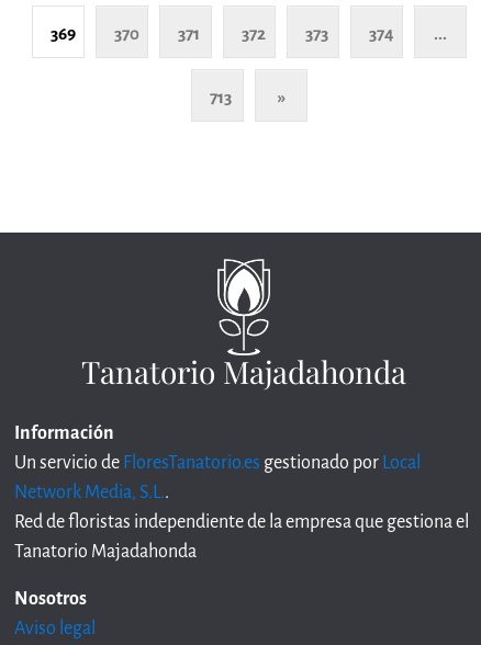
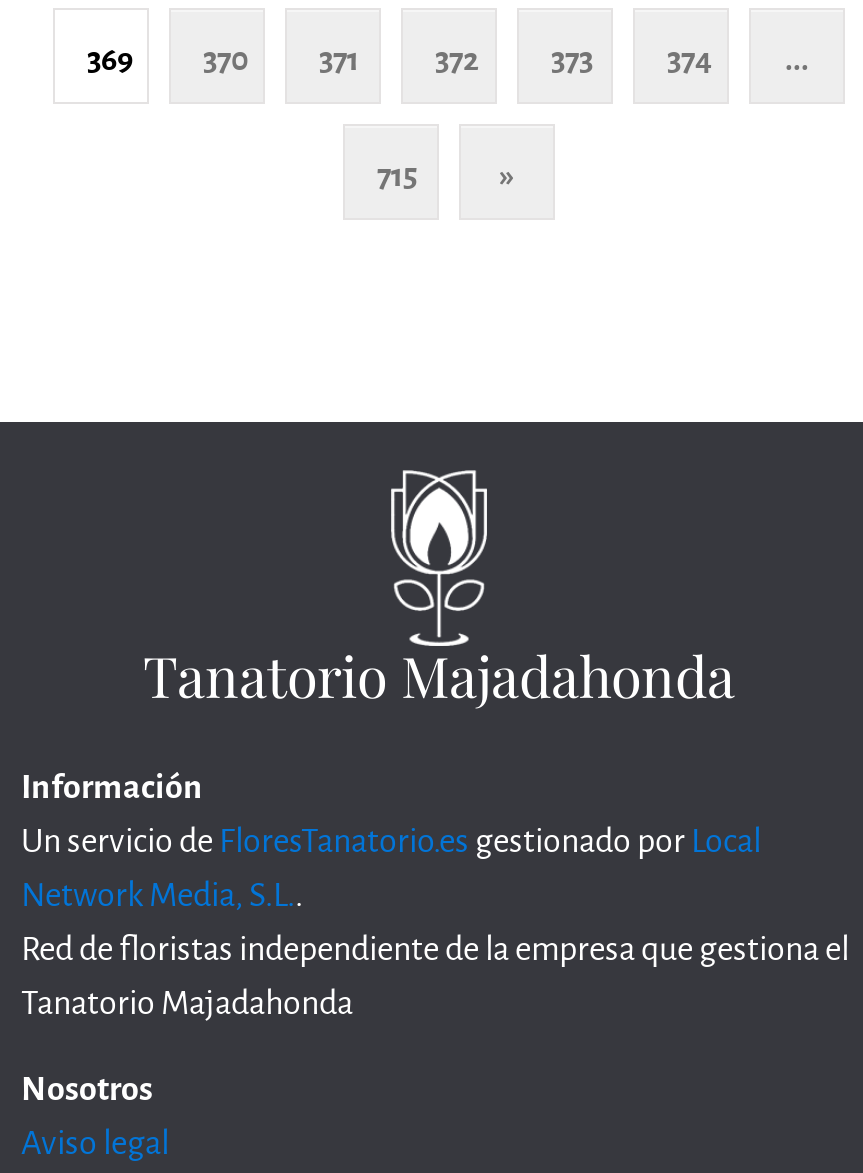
- 713
+ 715
